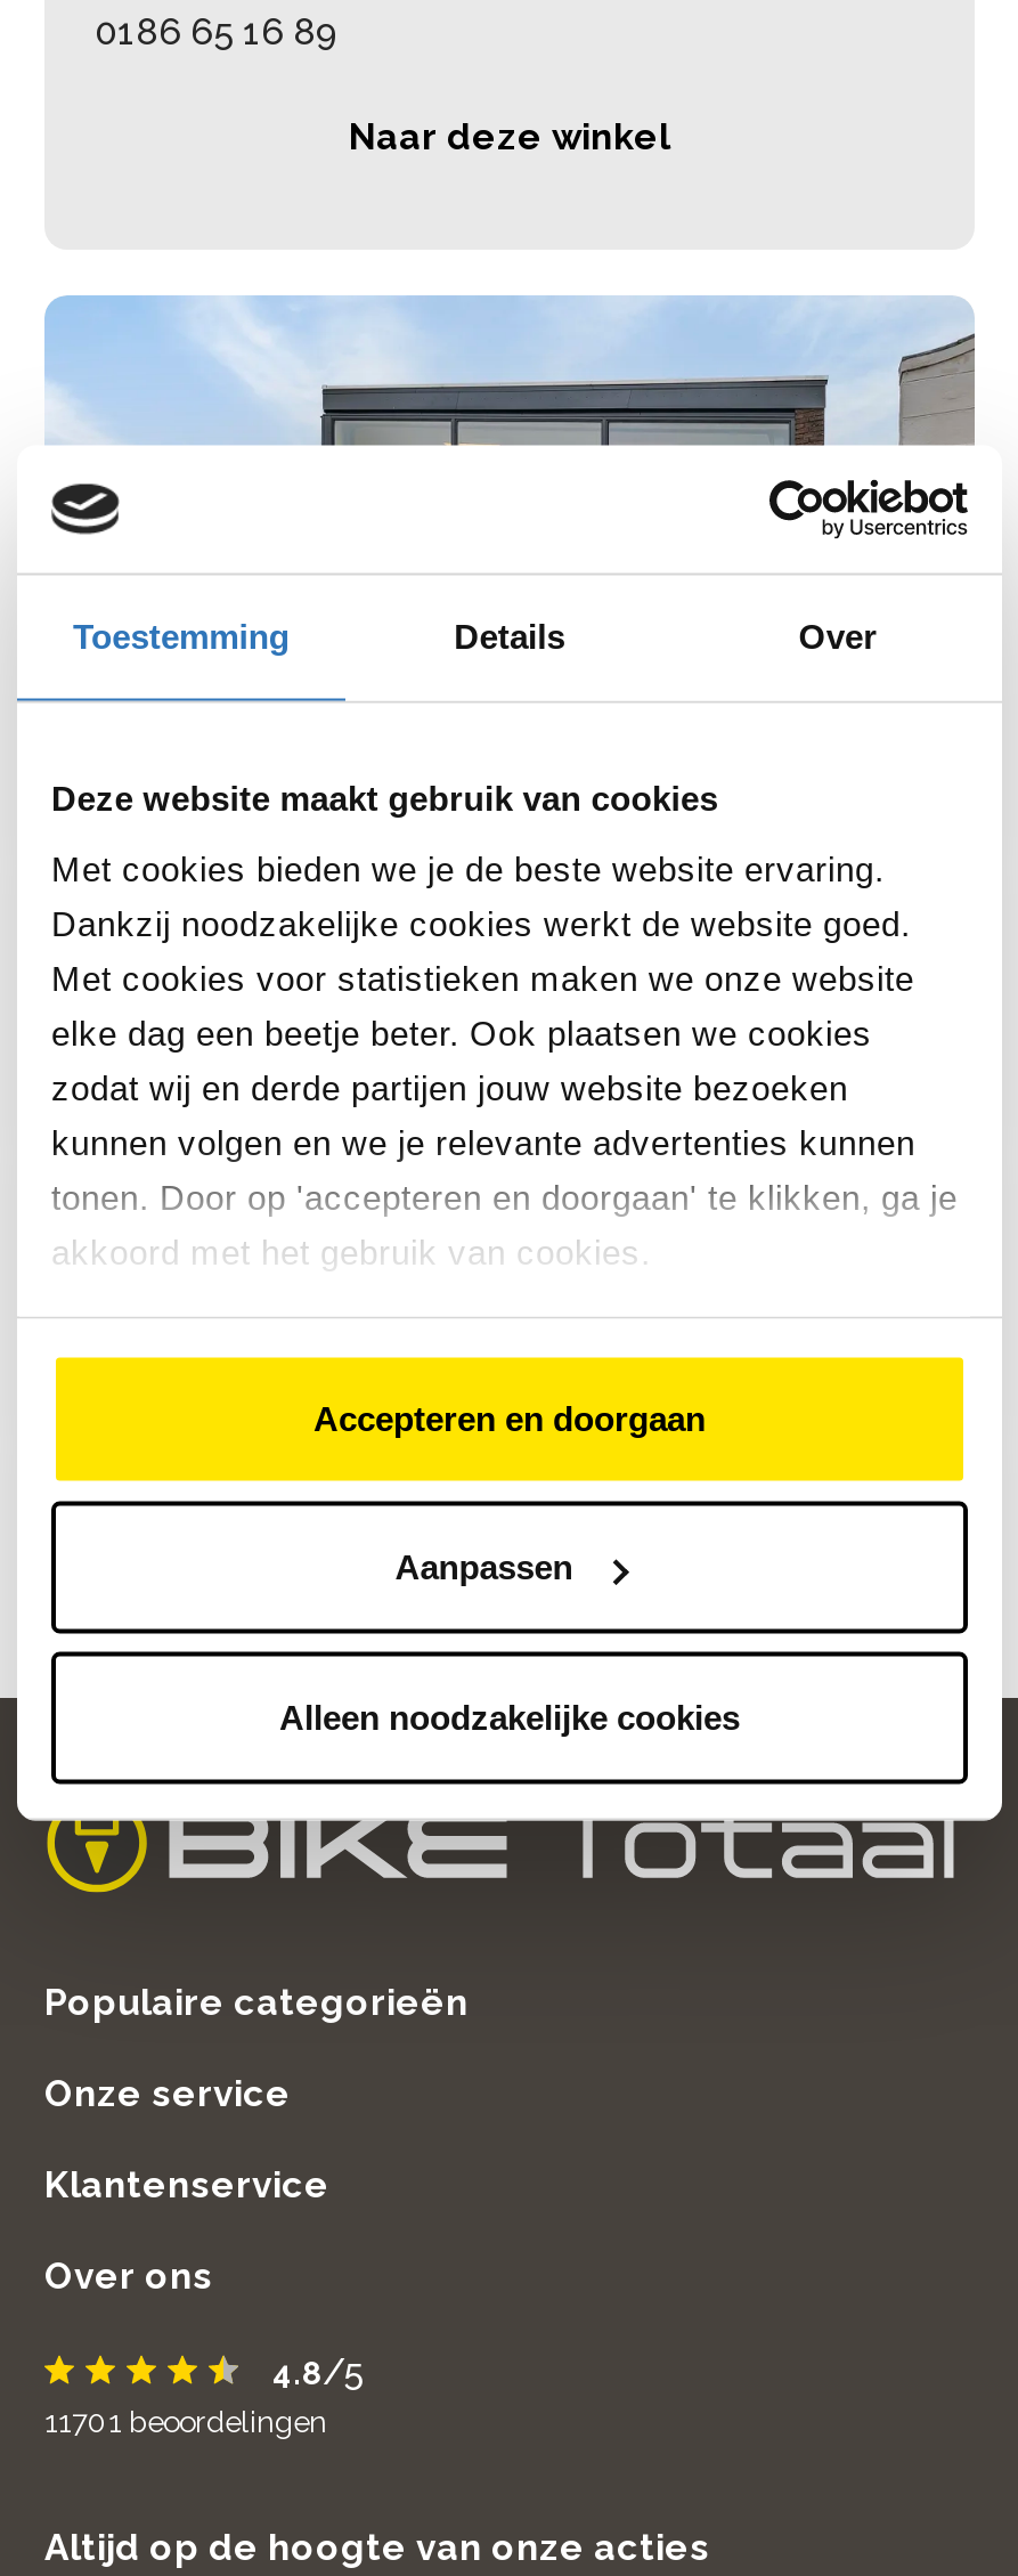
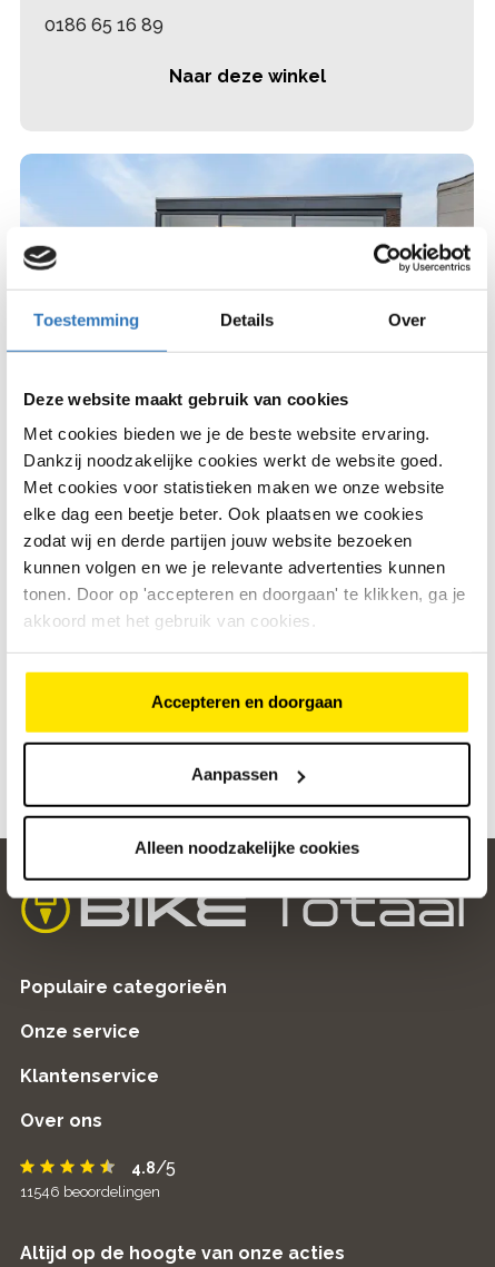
- 11701 beoordelingen
+ 11546 beoordelingen
